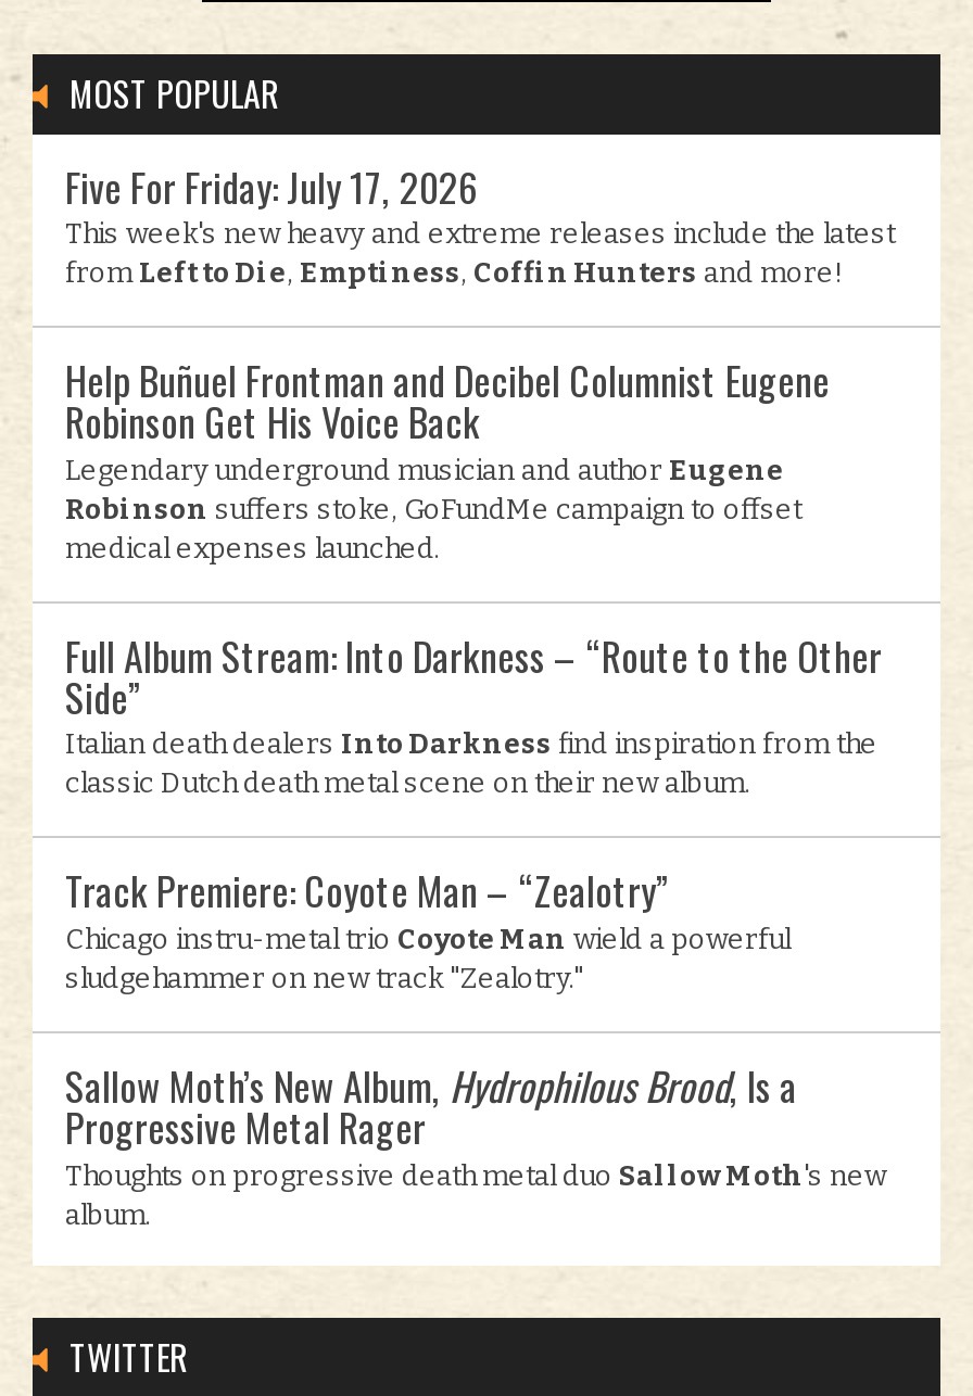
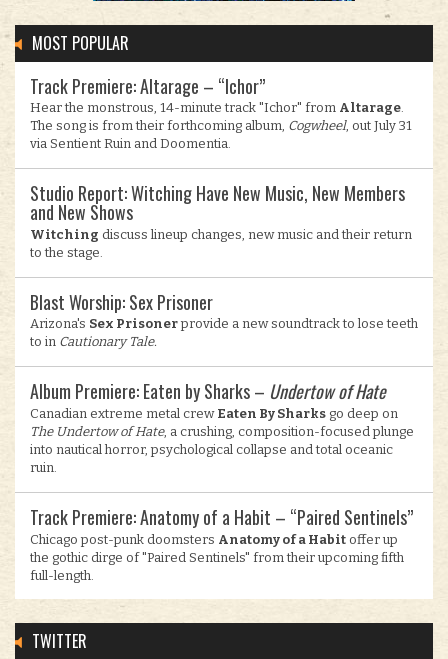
- Five For Friday: July 17, 2026
- This week's new heavy and extreme releases include the latest
- from Left to Die, Emptiness, Coffin Hunters and more!
+ Track Premiere: Altarage – “Ichor”
+ Hear the monstrous, 14-minute track "Ichor" from Altarage.
+ The song is from their forthcoming album, Cogwheel, out July 31
+ via Sentient Ruin and Doomentia.

- Help Buñuel Frontman and Decibel Columnist Eugene
- Robinson Get His Voice Back
- Legendary underground musician and author Eugene
- Robinson suffers stoke, GoFundMe campaign to offset
- medical expenses launched.
+ Studio Report: Witching Have New Music, New Members
+ and New Shows
+ Witching discuss lineup changes, new music and their return
+ to the stage.

- Full Album Stream: Into Darkness – “Route to the Other
- Side”
- Italian death dealers Into Darkness find inspiration from the
- classic Dutch death metal scene on their new album.
+ Blast Worship: Sex Prisoner
+ Arizona's Sex Prisoner provide a new soundtrack to lose teeth
+ to in Cautionary Tale.

- Track Premiere: Coyote Man – “Zealotry”
- Chicago instru-metal trio Coyote Man wield a powerful
- sludgehammer on new track "Zealotry."
+ Album Premiere: Eaten by Sharks – Undertow of Hate
+ Canadian extreme metal crew Eaten By Sharks go deep on
+ The Undertow of Hate, a crushing, composition-focused plunge
+ into nautical horror, psychological collapse and total oceanic
+ ruin.

- Sallow Moth’s New Album, Hydrophilous Brood, Is a
- Progressive Metal Rager
- Thoughts on progressive death metal duo Sallow Moth's new
- album.
+ Track Premiere: Anatomy of a Habit – “Paired Sentinels”
+ Chicago post-punk doomsters Anatomy of a Habit offer up
+ the gothic dirge of "Paired Sentinels" from their upcoming fifth
+ full-length.
